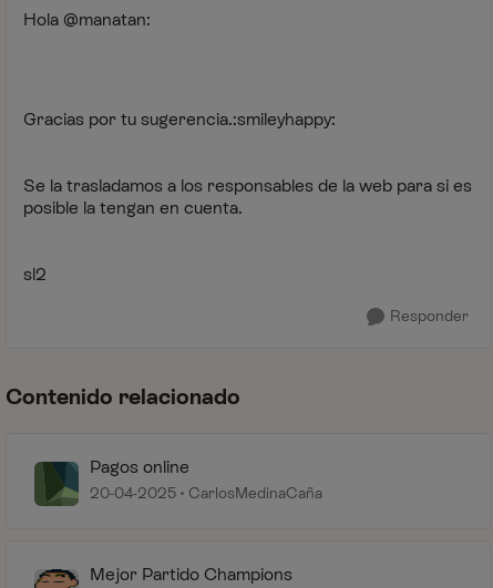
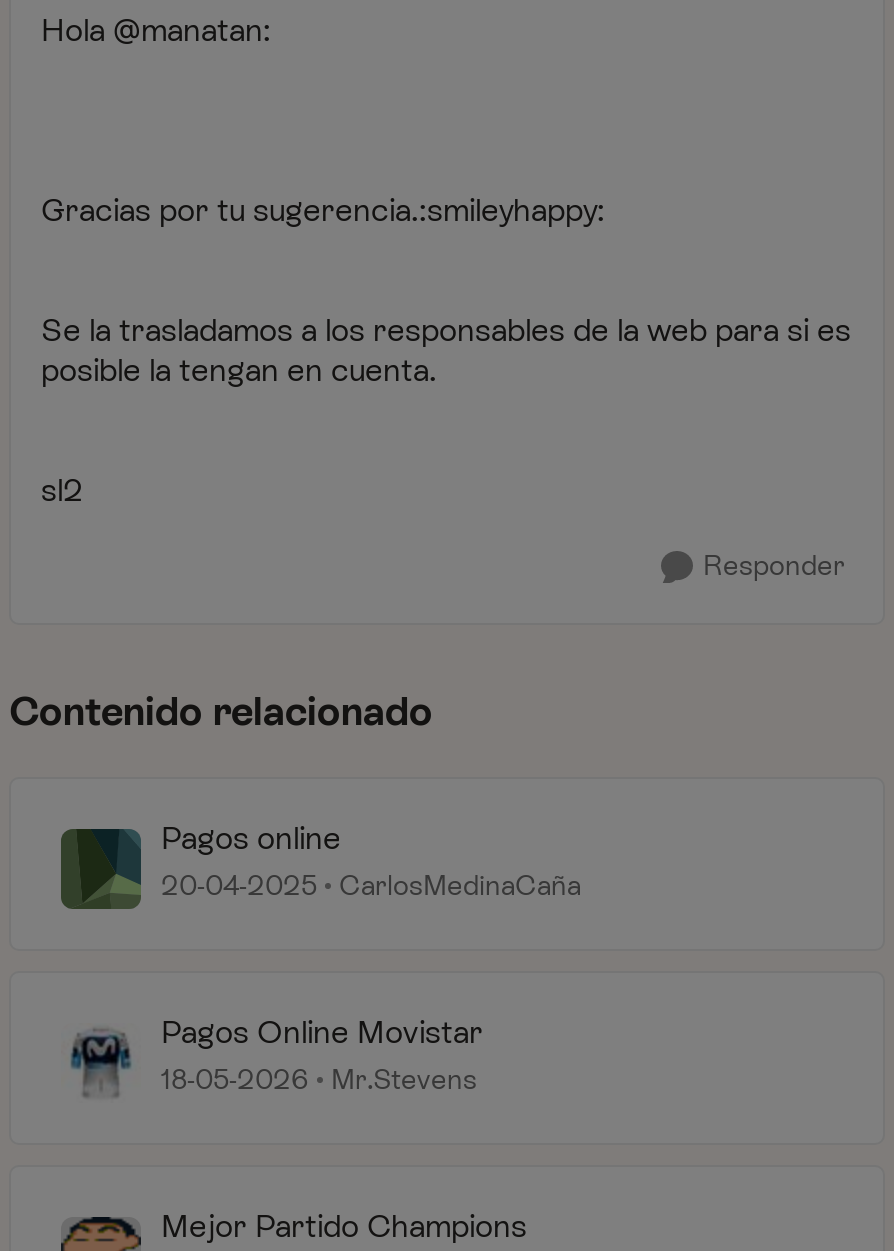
+ [image]
+ Pagos Online Movistar
+ 18-05-2026
+ Mr.Stevens
